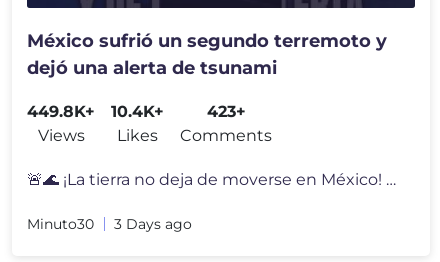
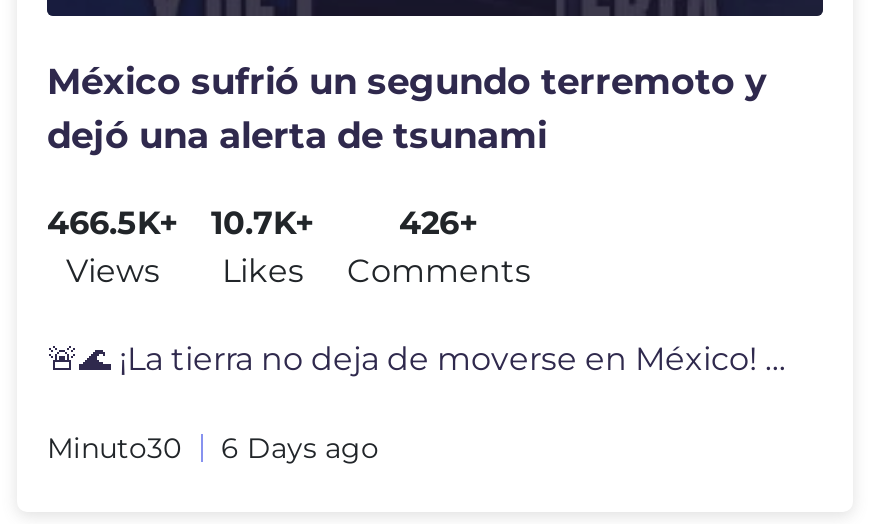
- 449.8K+
+ 466.5K+

- 10.4K+
+ 10.7K+

- 423+
+ 426+

- Minuto30 3 Days ago
+ Minuto30 6 Days ago
